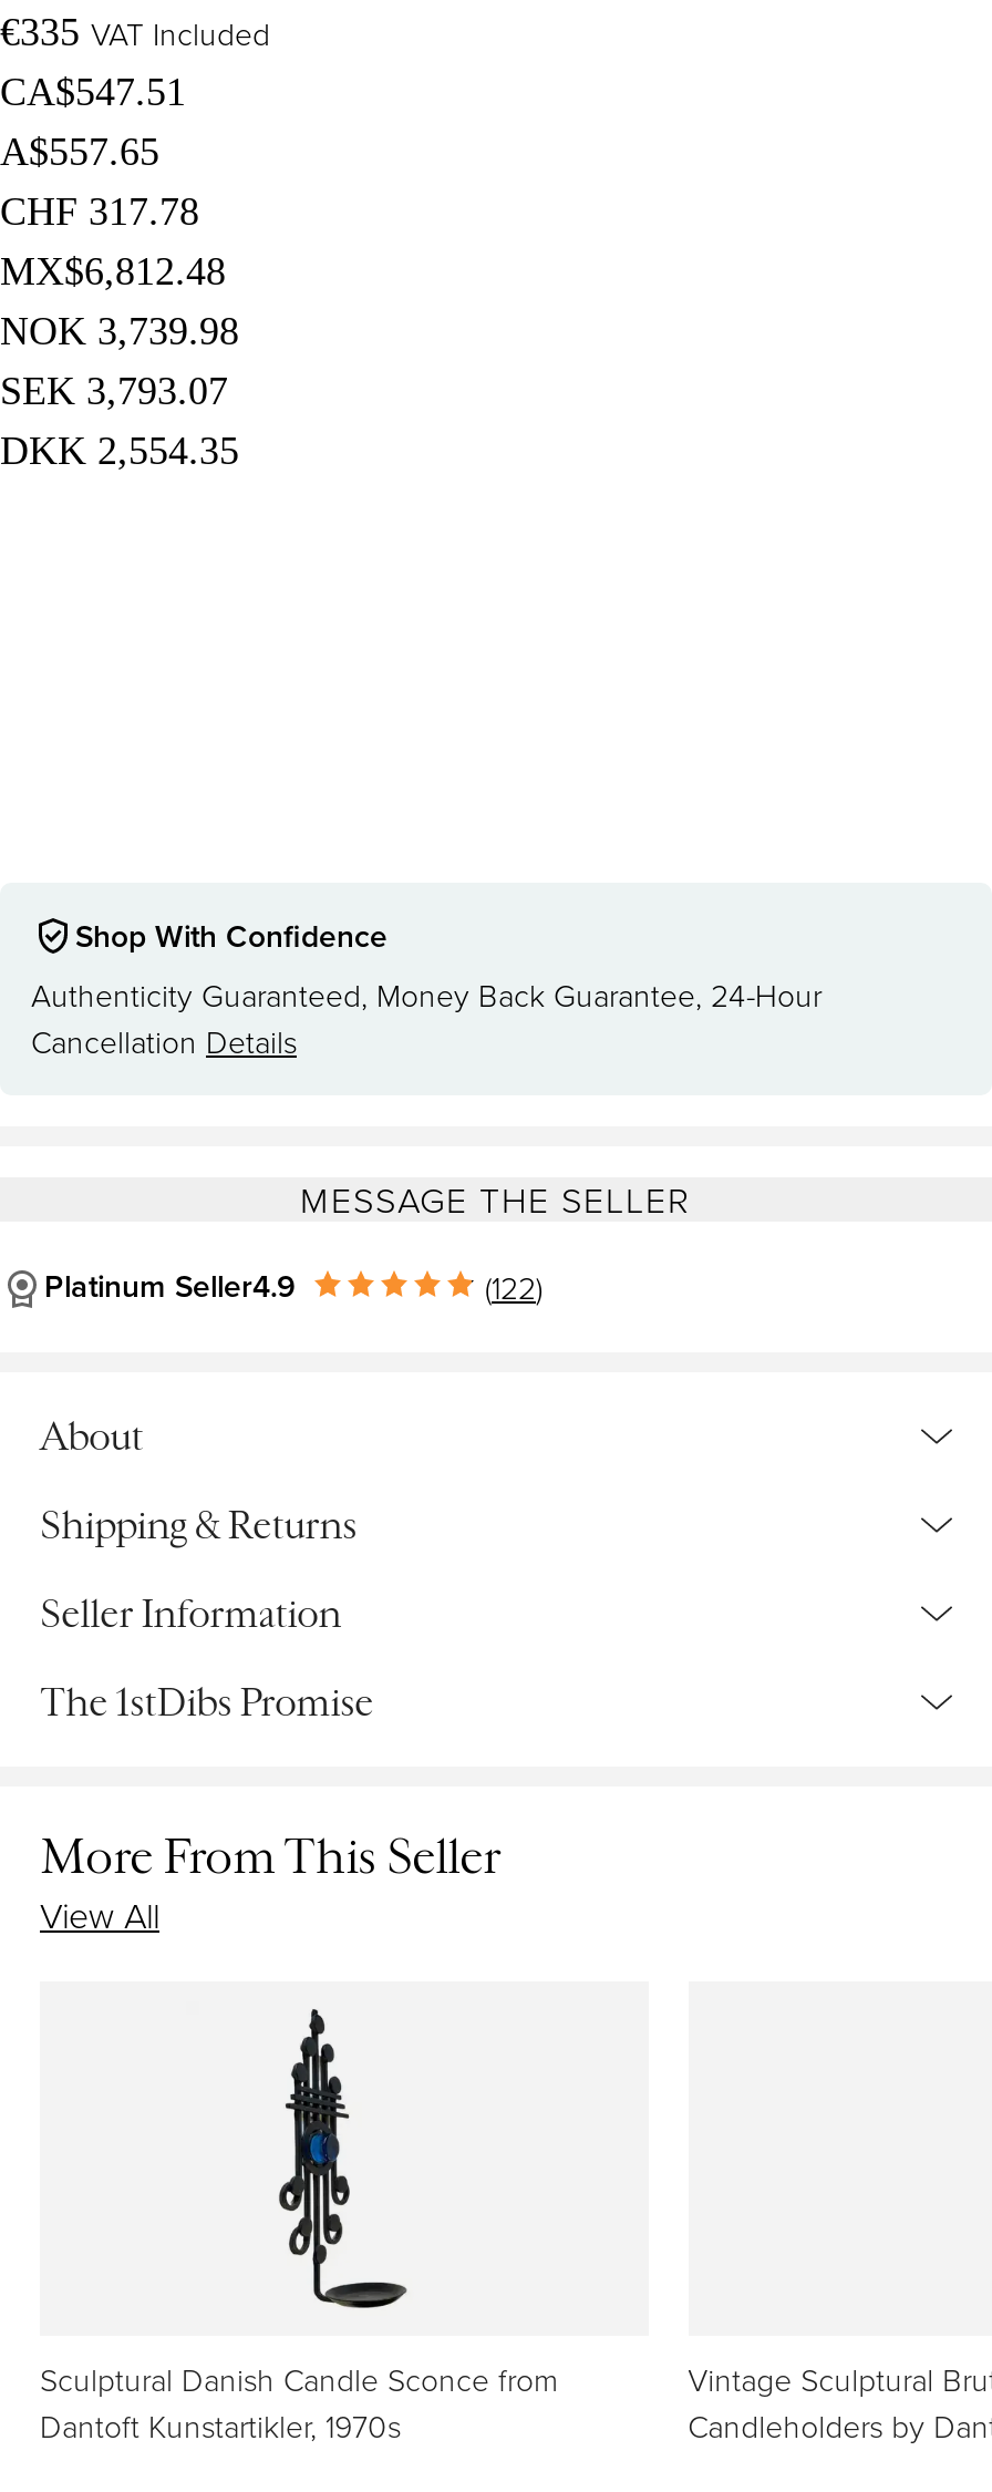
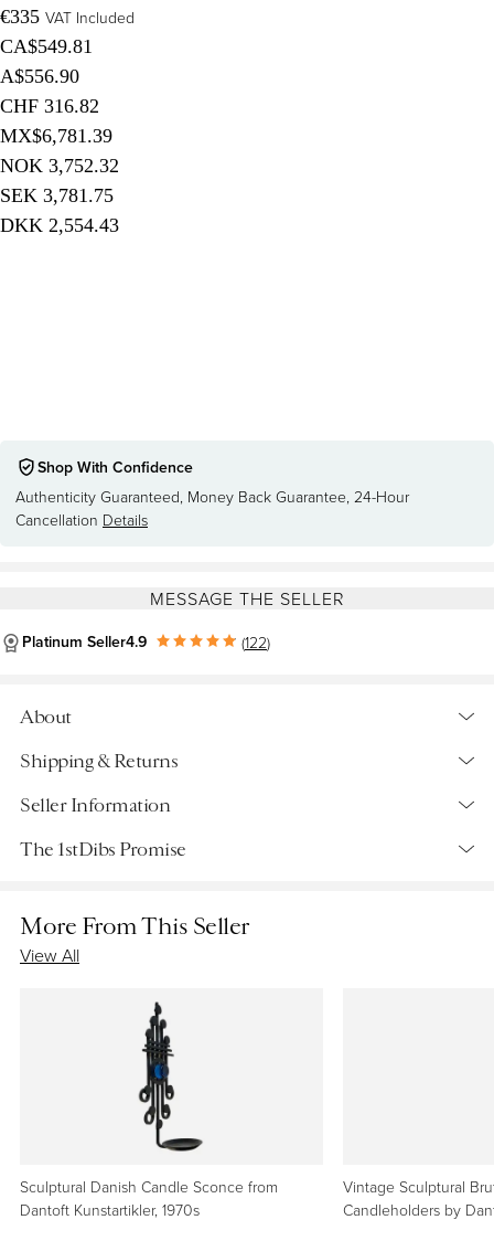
- CA$547.51
- A$557.65
- CHF 317.78
- MX$6,812.48
- NOK 3,739.98
- SEK 3,793.07
- DKK 2,554.35
+ CA$549.81
+ A$556.90
+ CHF 316.82
+ MX$6,781.39
+ NOK 3,752.32
+ SEK 3,781.75
+ DKK 2,554.43
